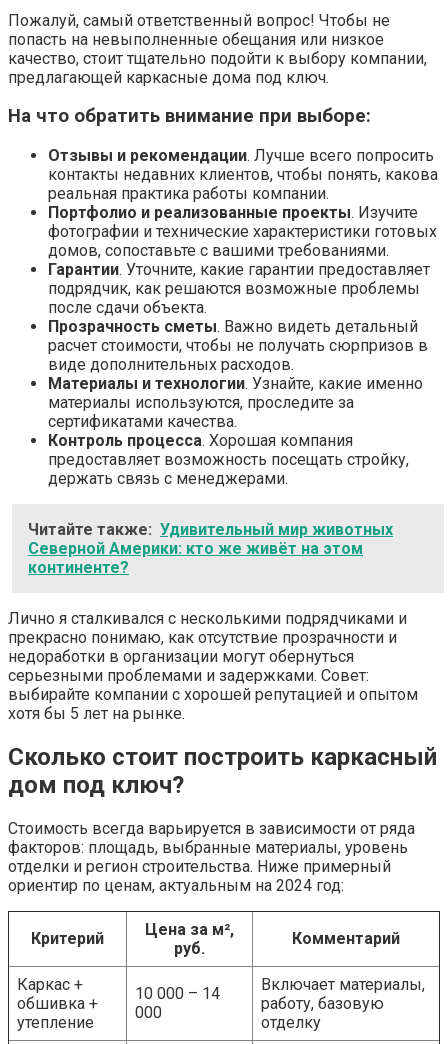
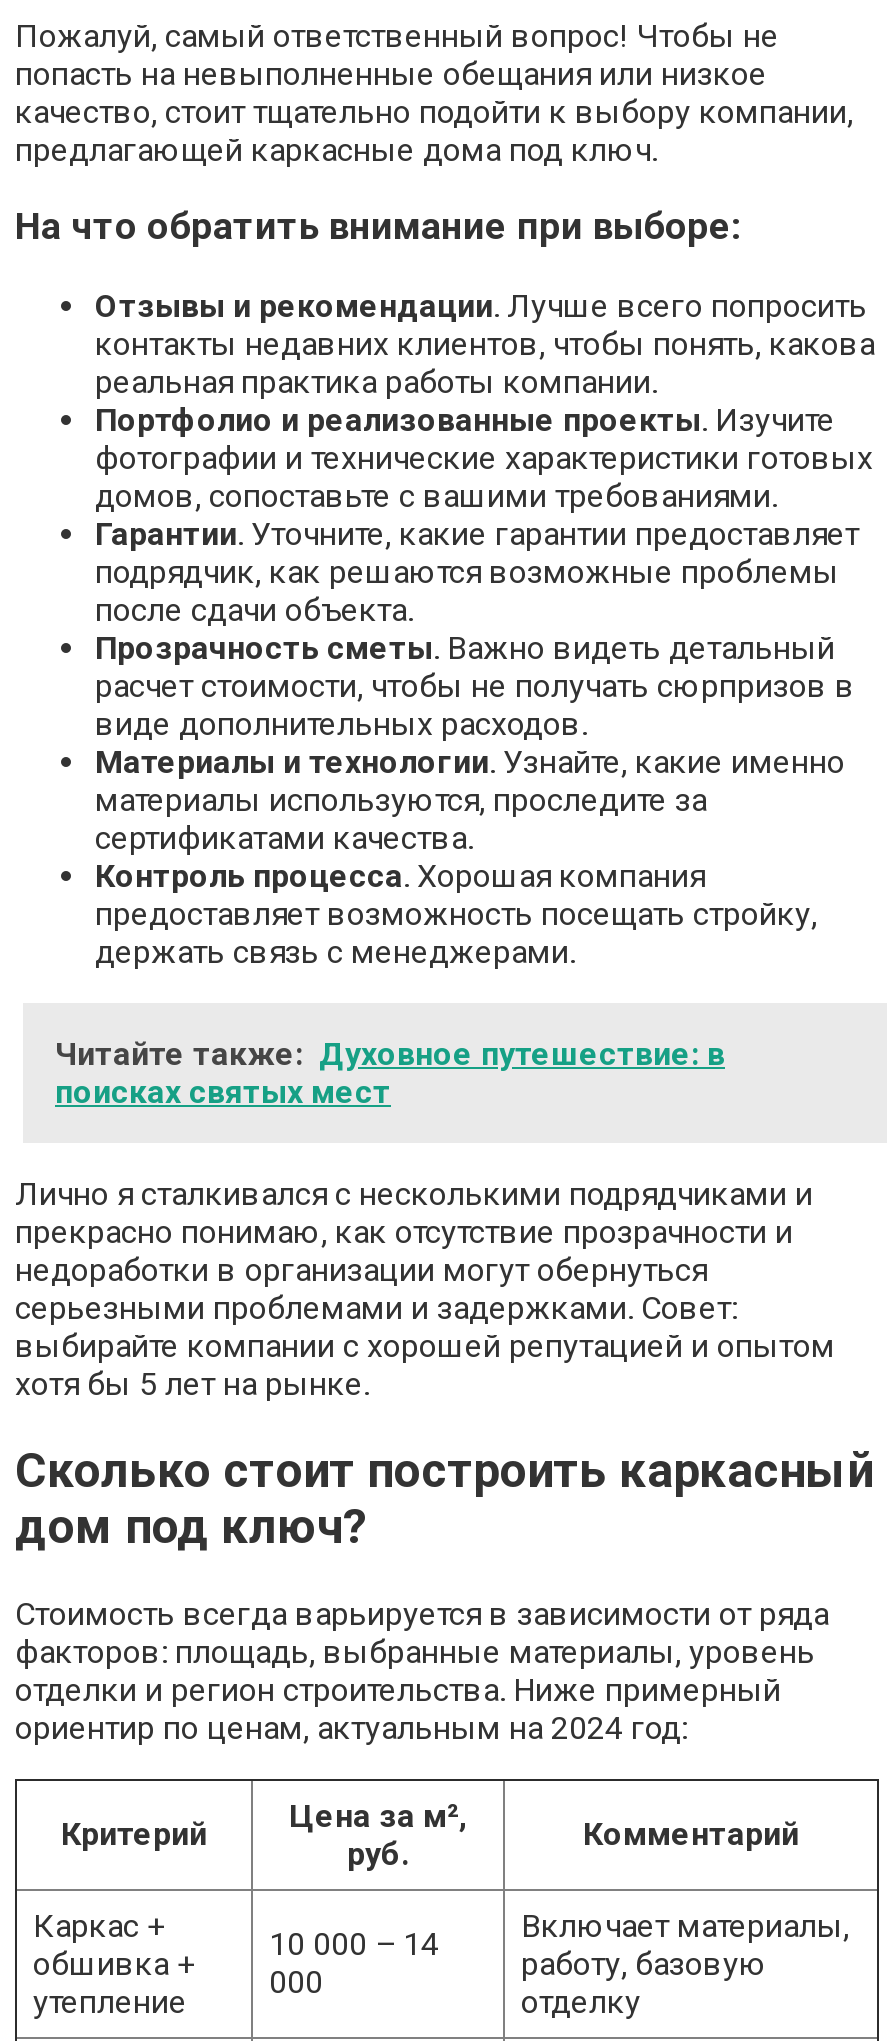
- Читайте также: Удивительный мир животных
- Северной Америки: кто же живёт на этом
- континенте?
+ Читайте также: Духовное путешествие: в
+ поисках святых мест
